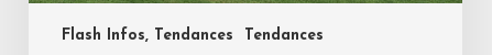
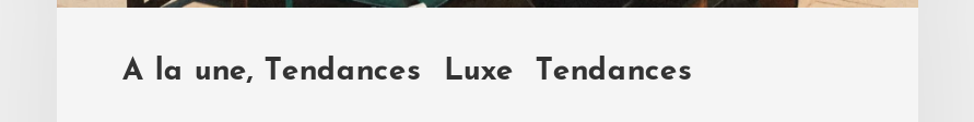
- Flash Infos, Tendances
+ A la une, Tendances
+ Luxe
